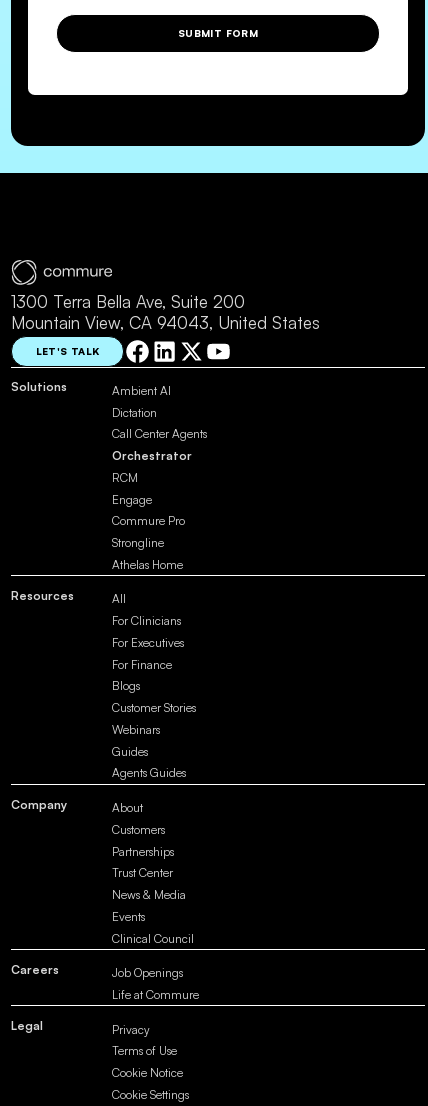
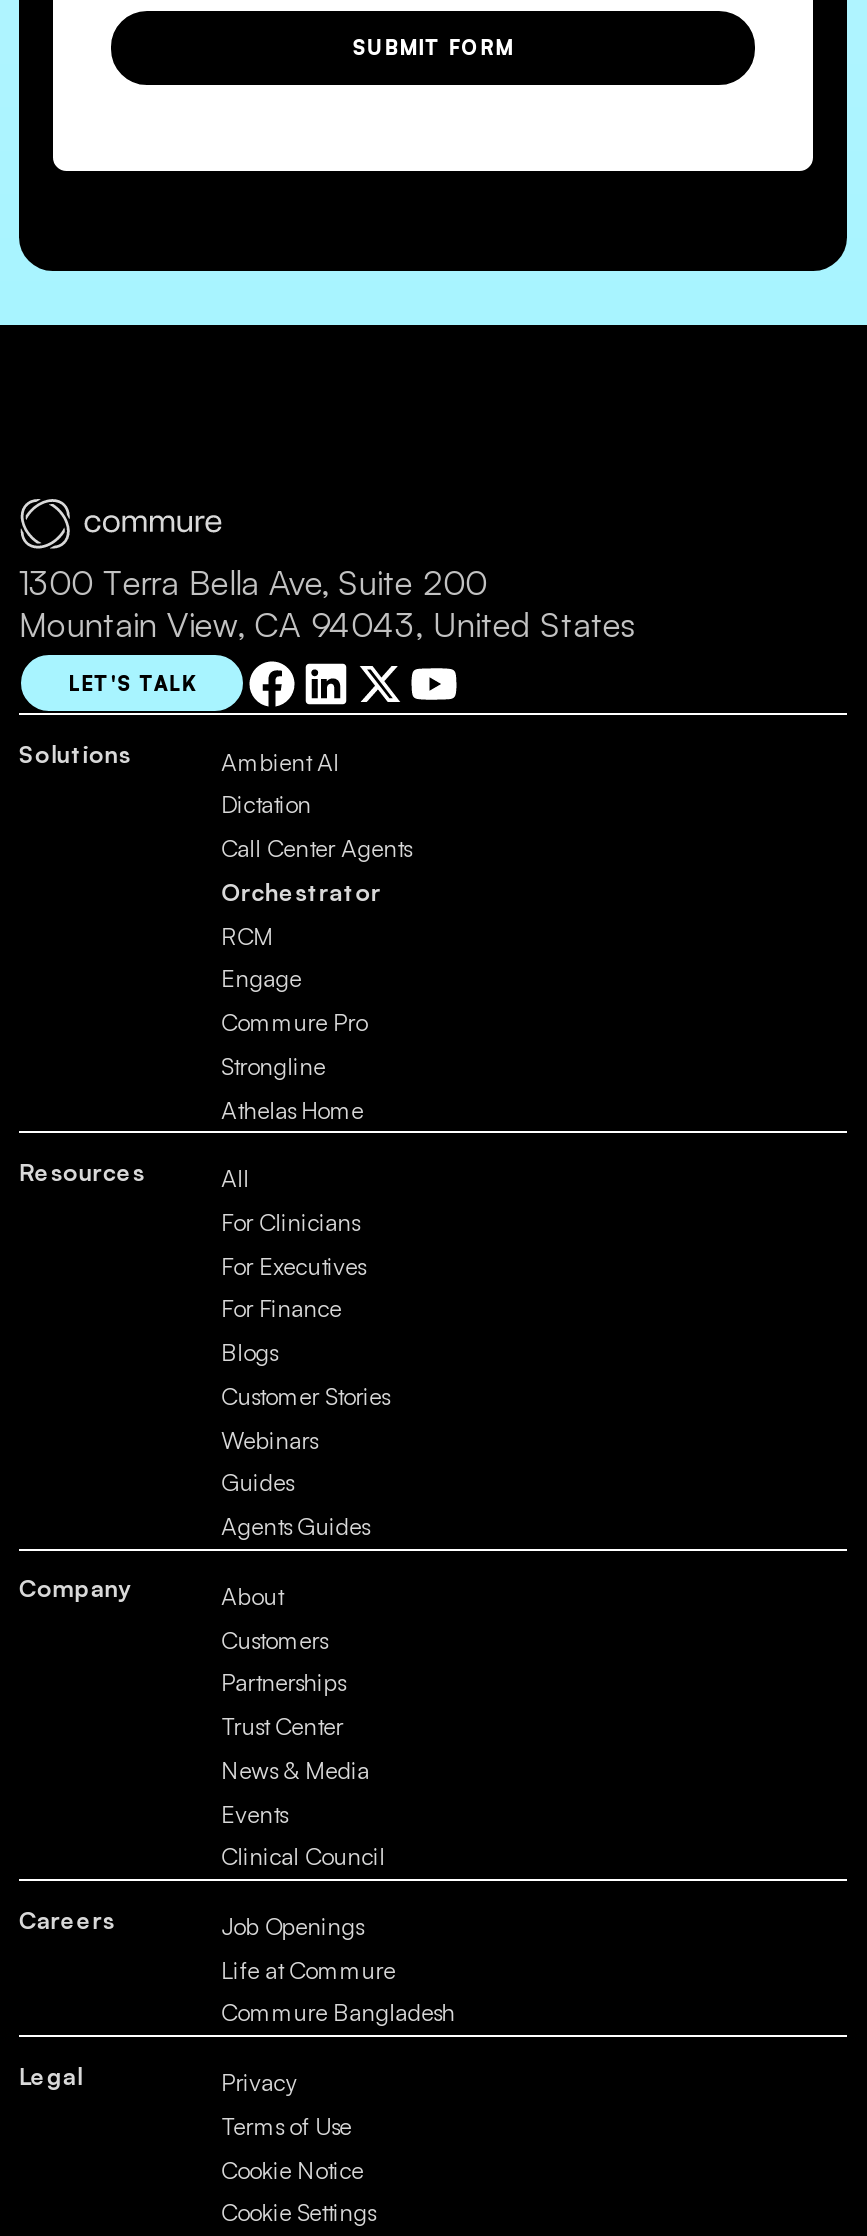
+ Commure Bangladesh
